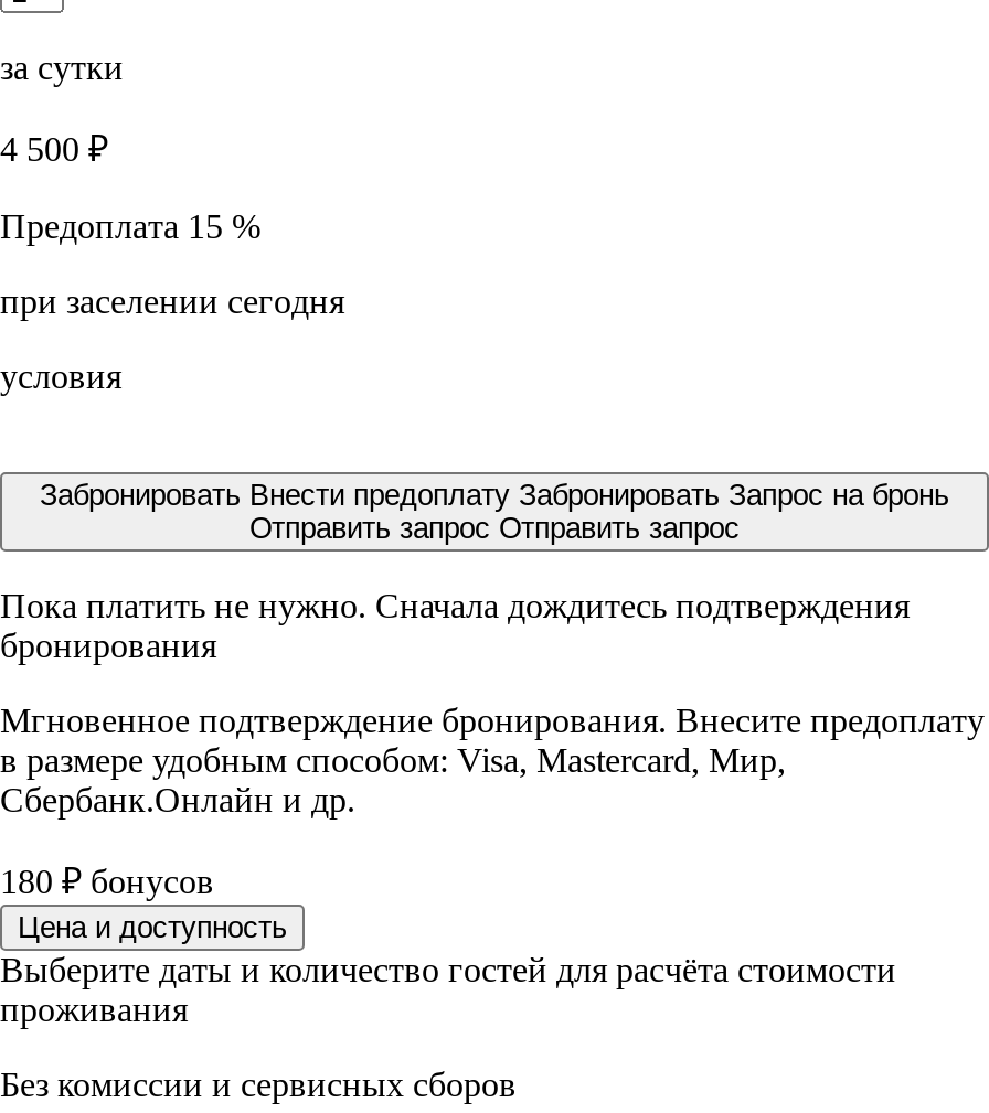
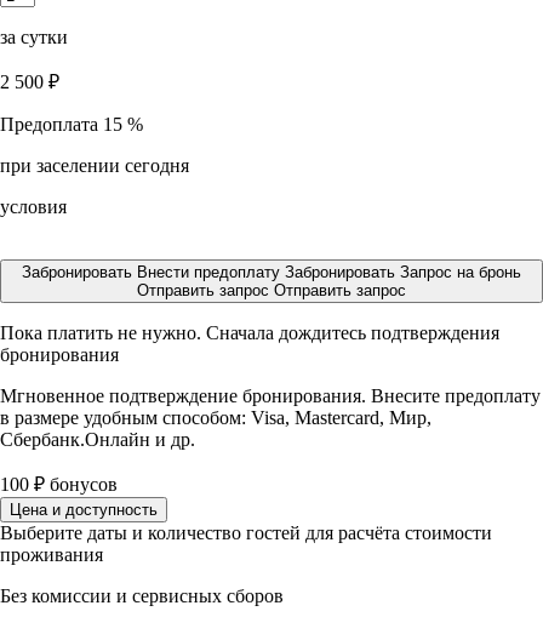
- 4 500 ₽
+ 2 500 ₽

- 180 ₽ бонусов
+ 100 ₽ бонусов
